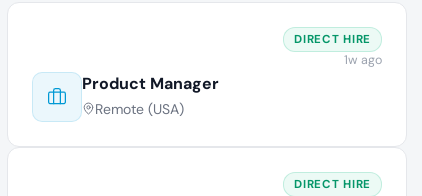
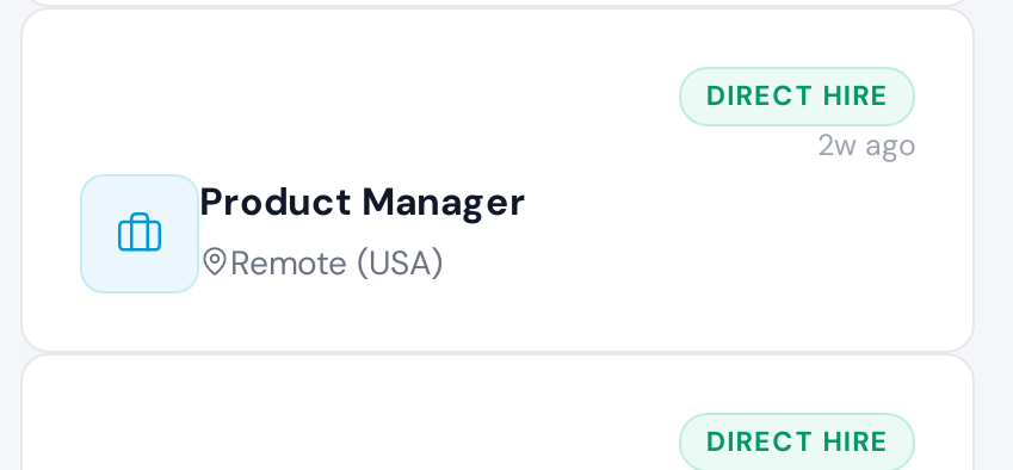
- 1w ago
+ 2w ago
